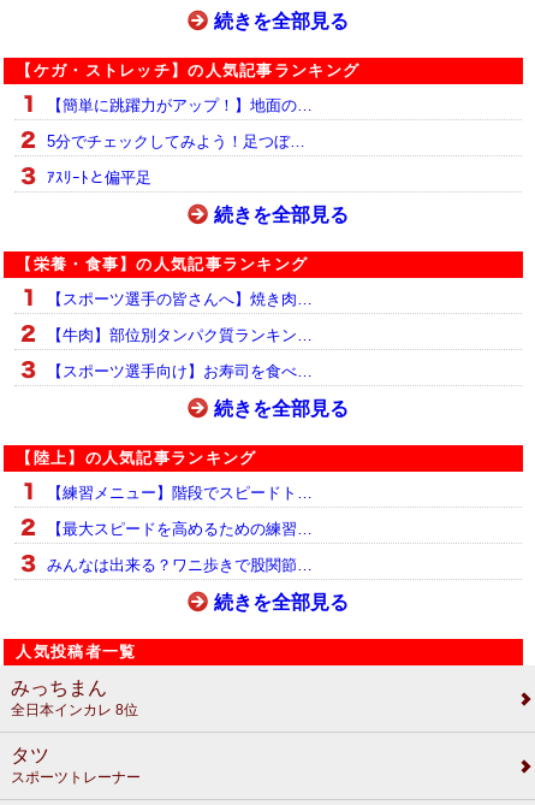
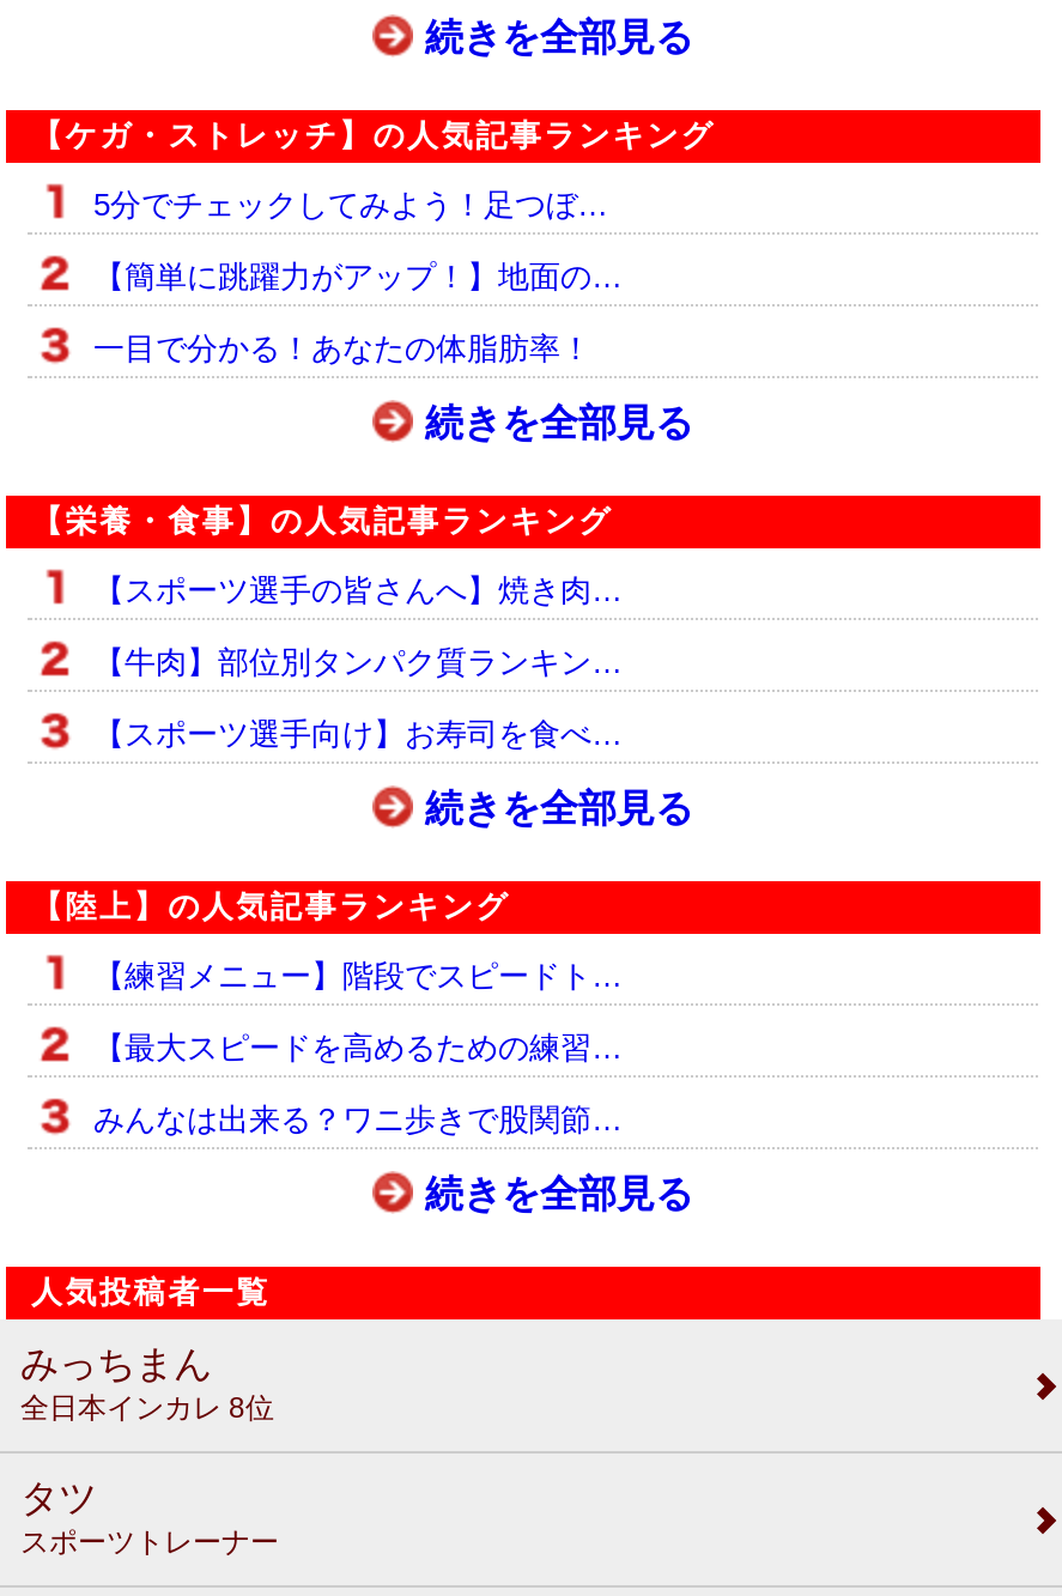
moved down: 【簡単に跳躍力がアップ！】地面の…

moved up: 5分でチェックしてみよう！足つぼ…

- ｱｽﾘｰﾄと偏平足
+ 一目で分かる！あなたの体脂肪率！
